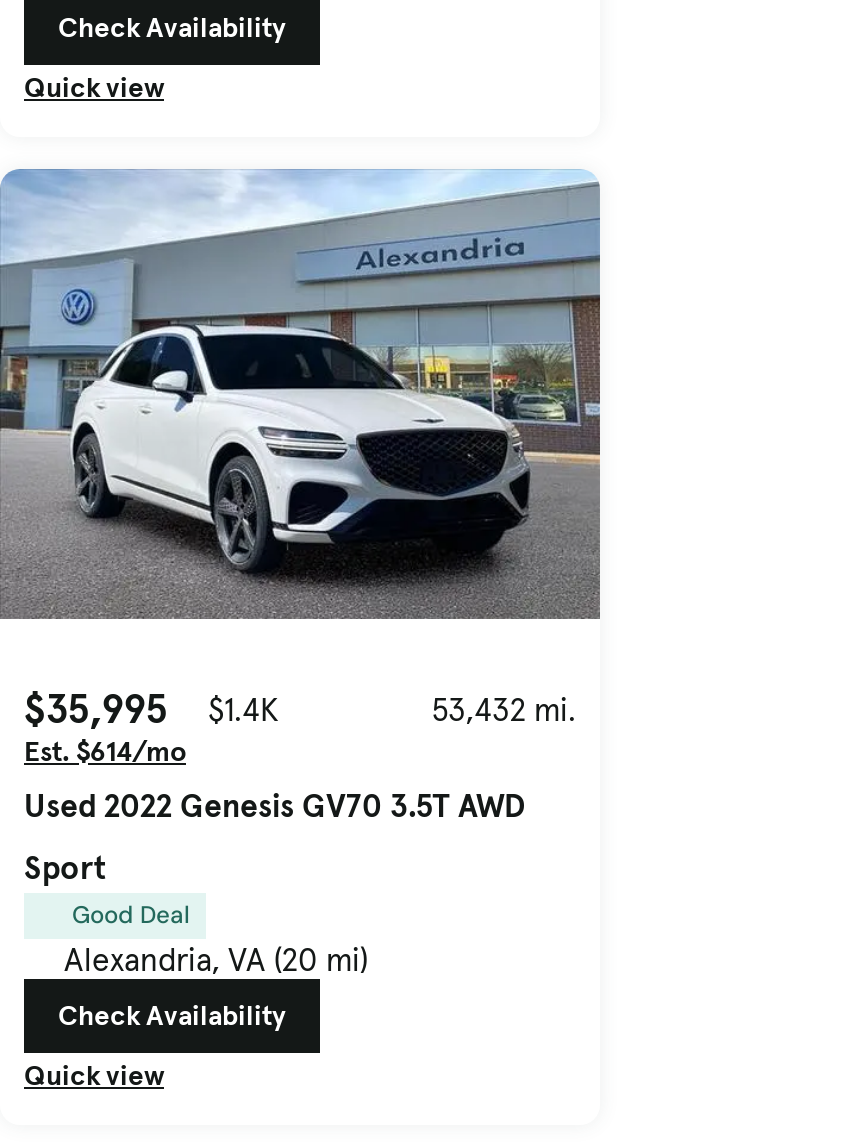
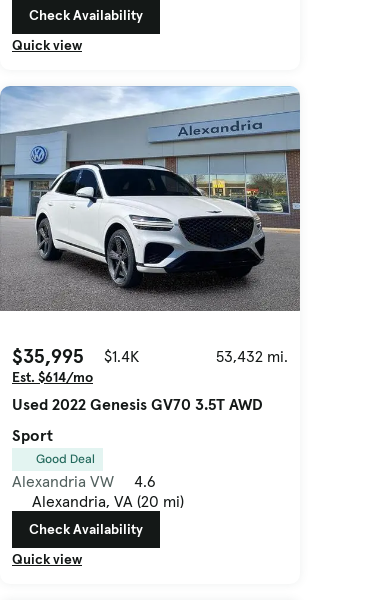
+ Alexandria VW
+ 4.6
